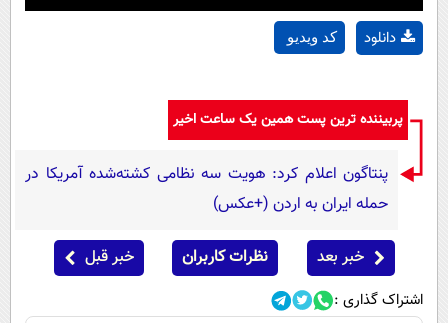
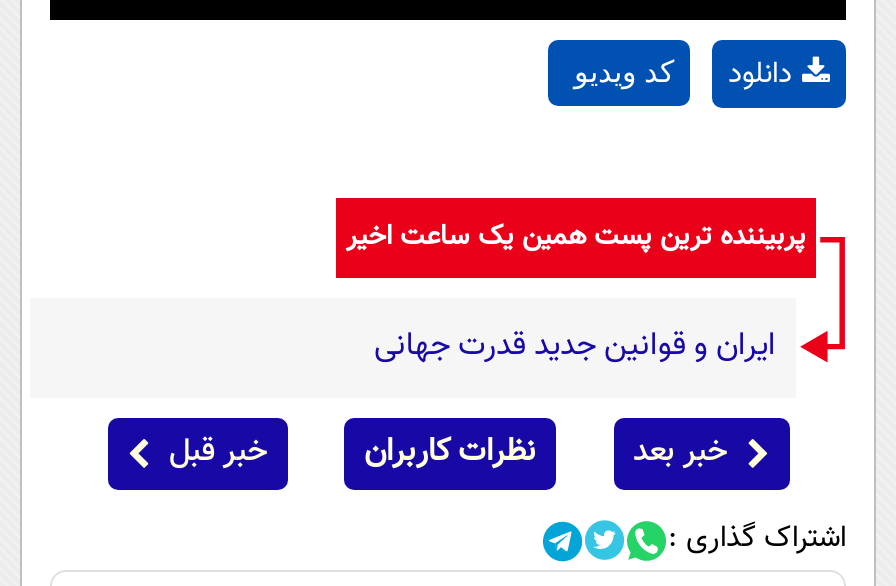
- پنتاگون اعلام کرد: هویت سه نظامی کشته‌شده آمریکا در
- حمله ایران به اردن (+عکس)
+ ایران و قوانین جدید قدرت جهانی
